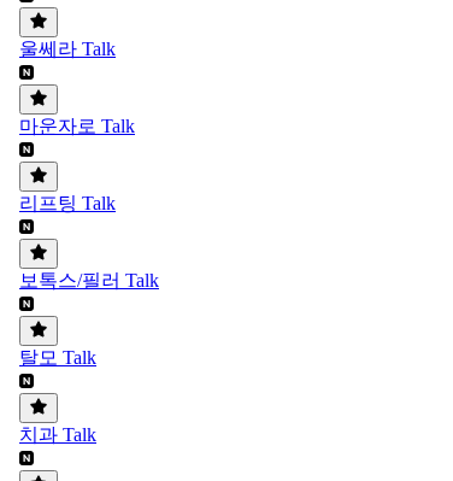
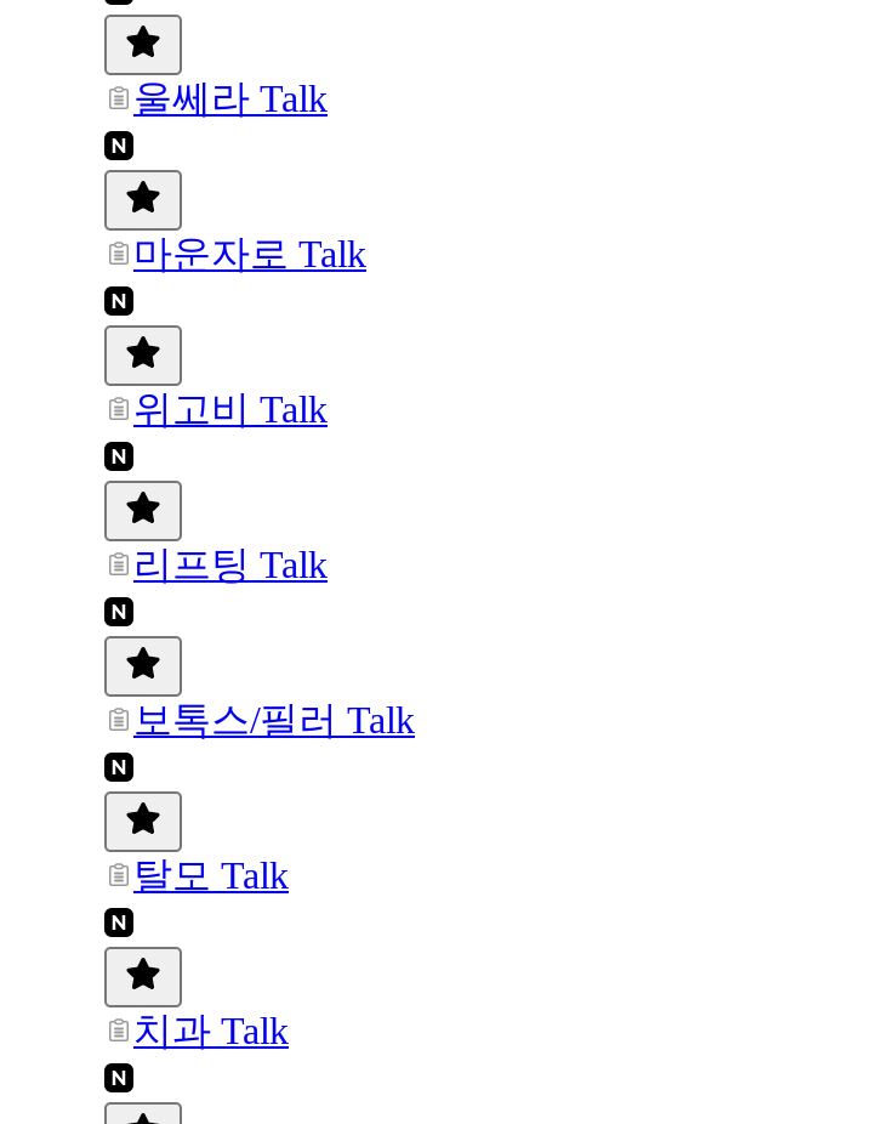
+ 위고비 Talk
